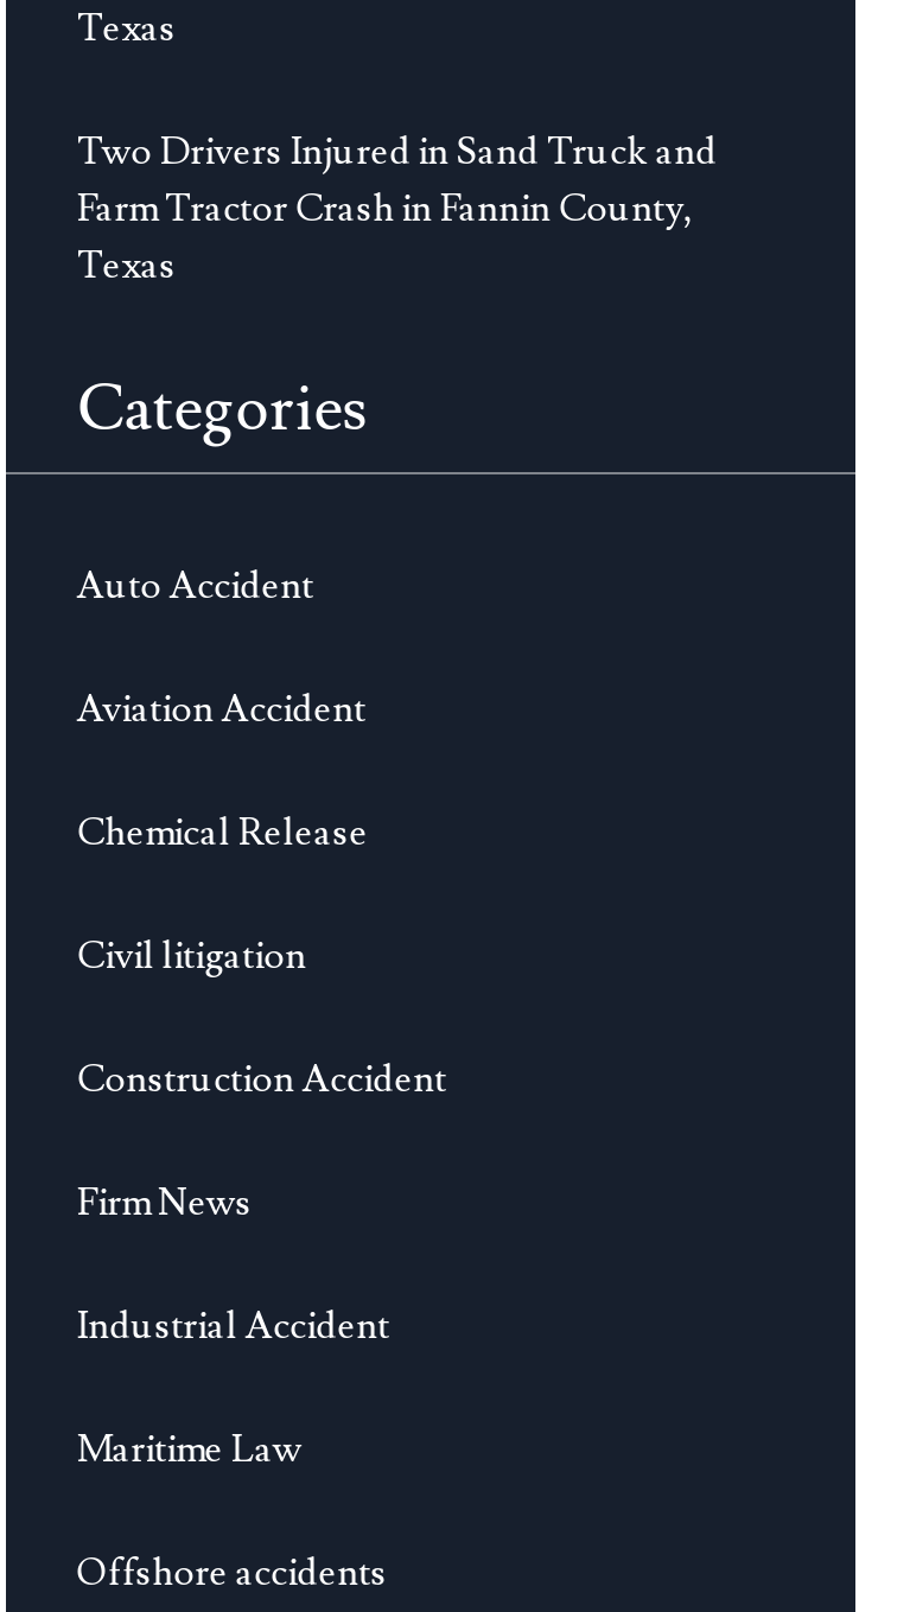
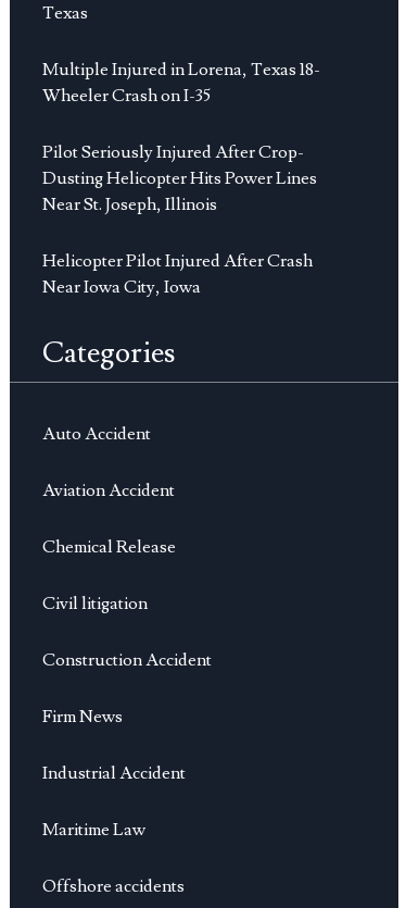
- Two Drivers Injured in Sand Truck and
- Farm Tractor Crash in Fannin County,
- Texas
+ Multiple Injured in Lorena, Texas 18-
+ Wheeler Crash on I-35
+ Pilot Seriously Injured After Crop-
+ Dusting Helicopter Hits Power Lines
+ Near St. Joseph, Illinois
+ Helicopter Pilot Injured After Crash
+ Near Iowa City, Iowa
